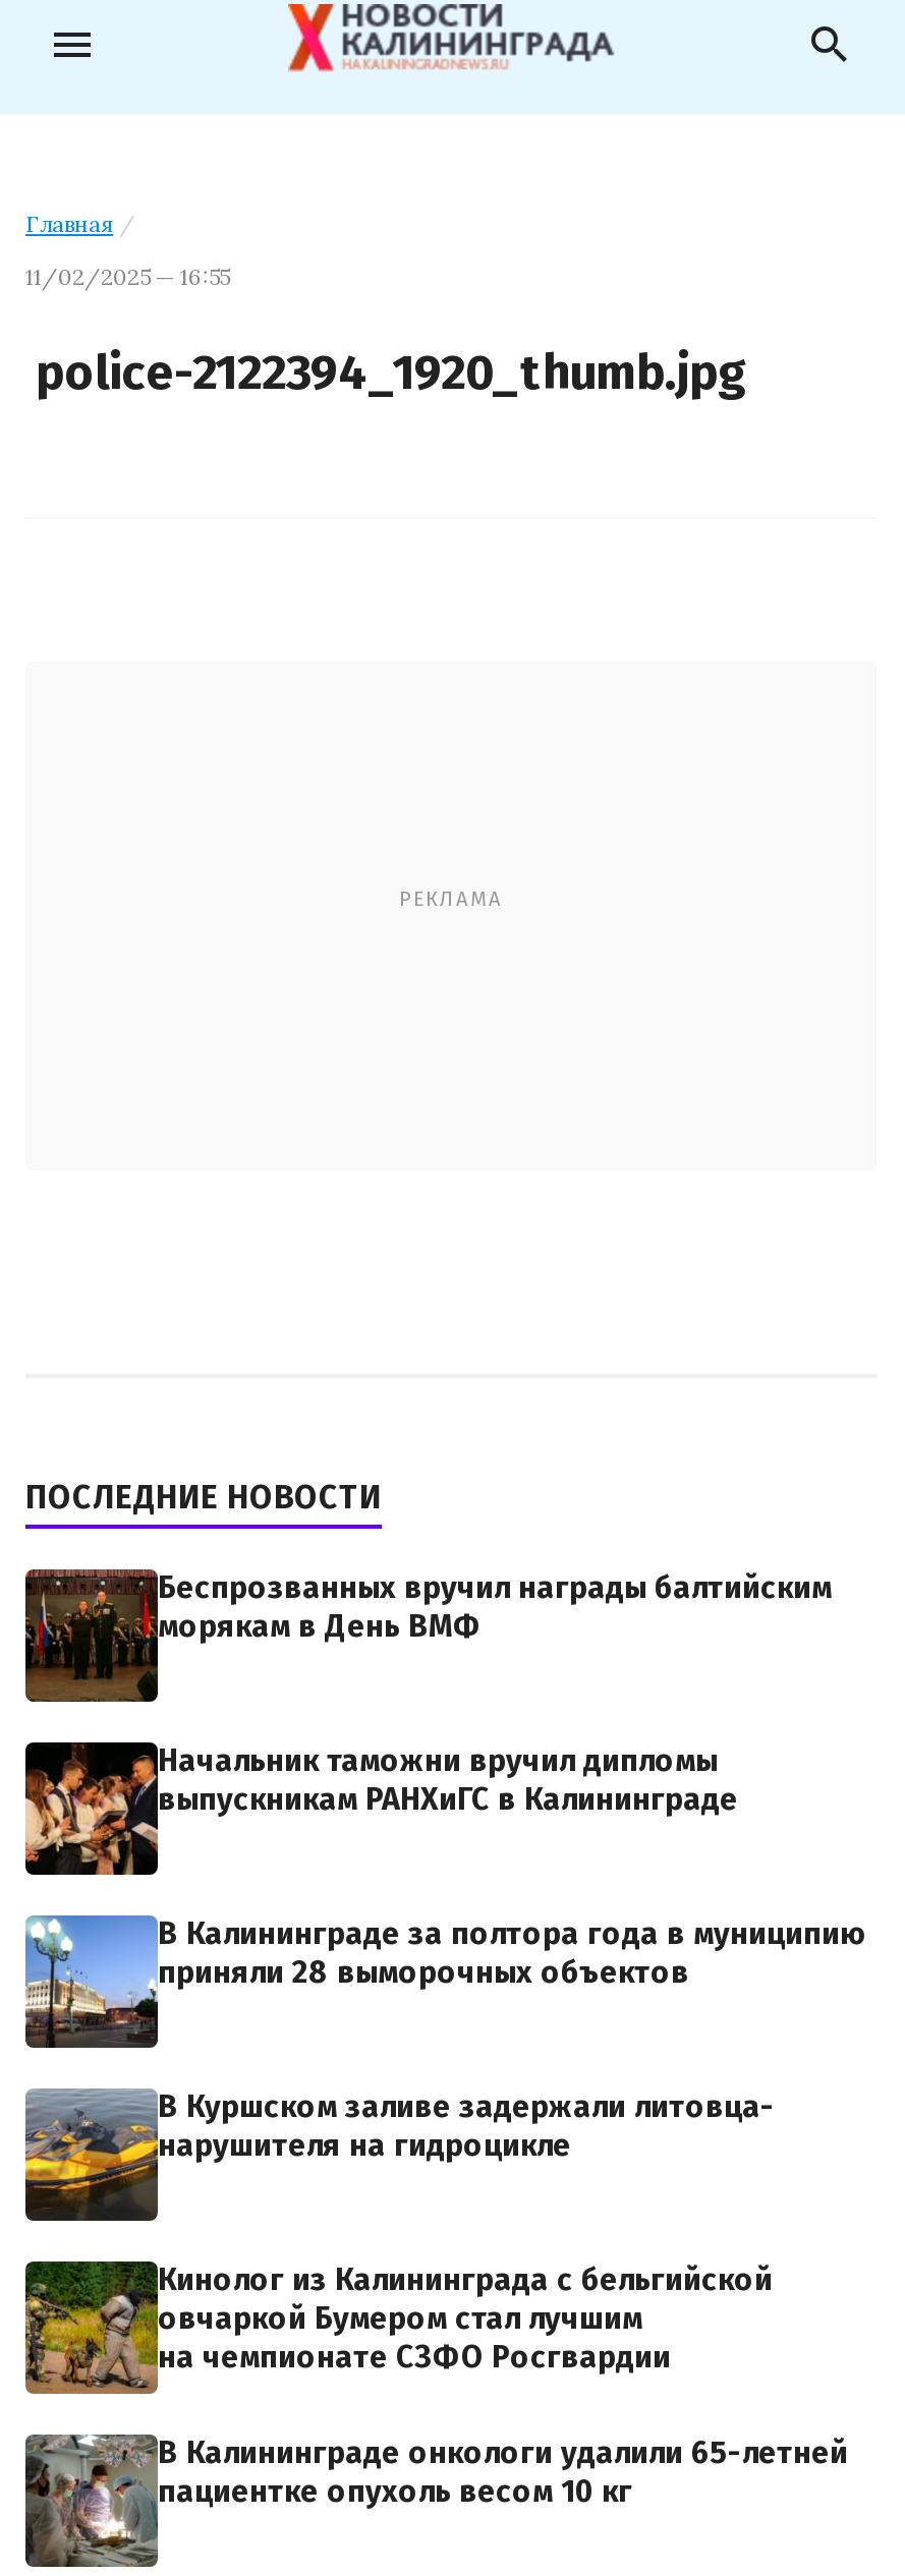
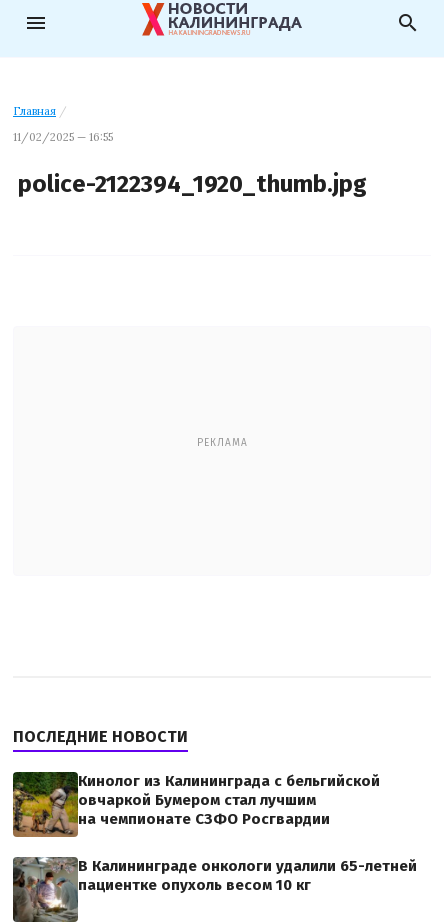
- [image]
- Беспрозванных вручил награды балтийским
- морякам в День ВМФ

- [image]
- Начальник таможни вручил дипломы
- выпускникам РАНХиГС в Калининграде

- [image]
- В Калининграде за полтора года в муниципию
- приняли 28 выморочных объектов

- [image]
- В Куршском заливе задержали литовца-
- нарушителя на гидроцикле
